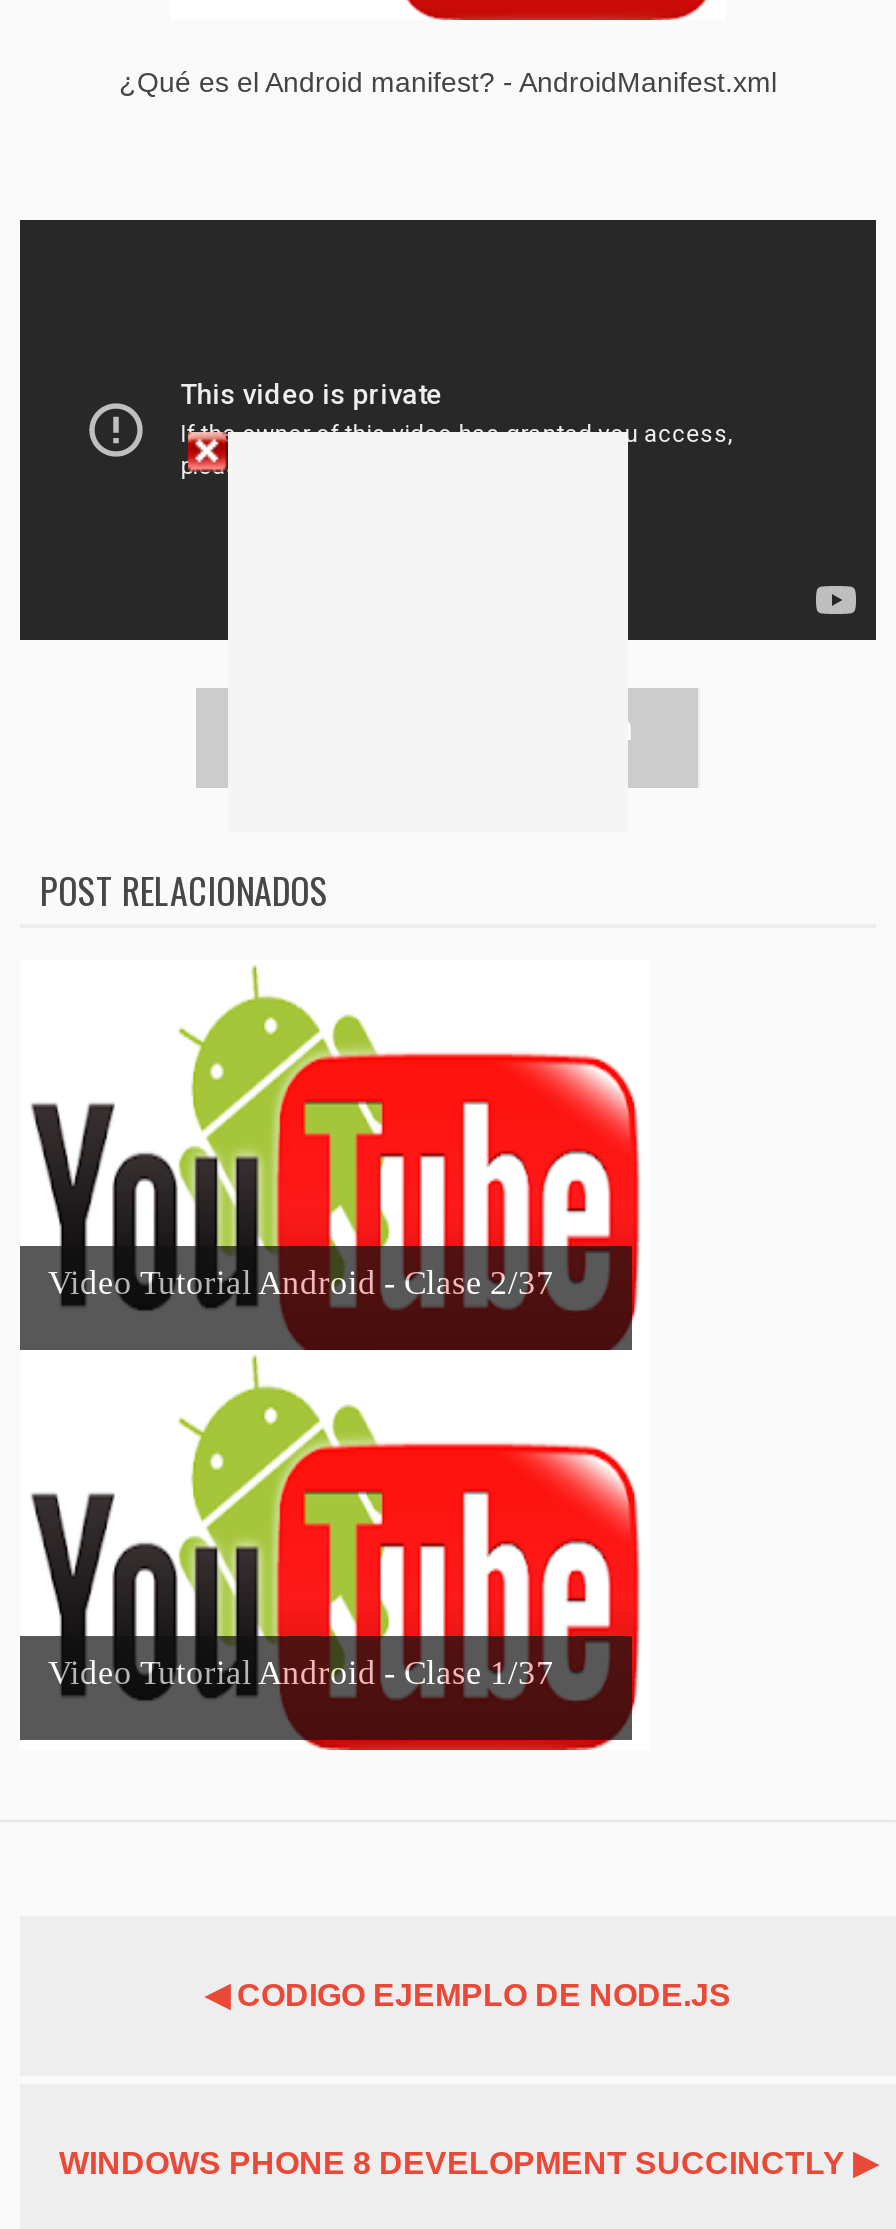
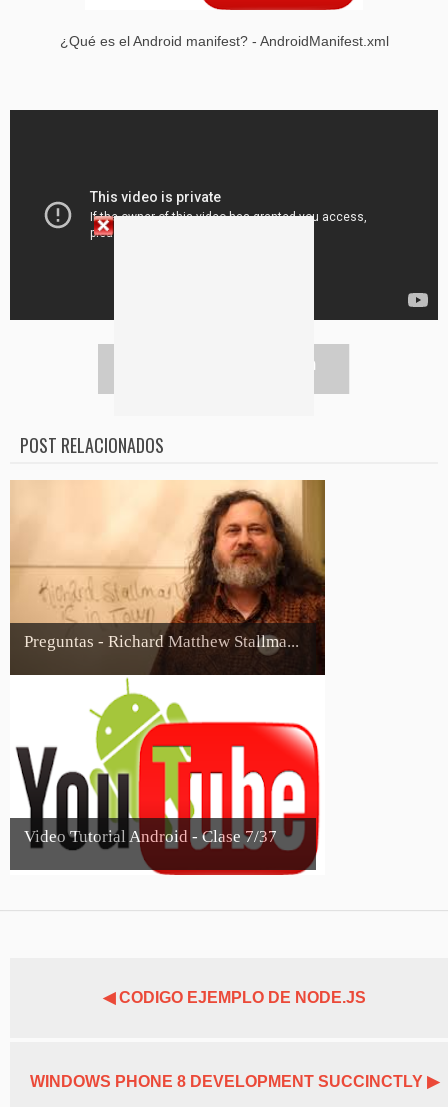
- [image]
- Video Tutorial Android - Clase 2/37
+ [image]
+ Preguntas - Richard Matthew Stallma...

- Video Tutorial Android - Clase 1/37
+ Video Tutorial Android - Clase 7/37
